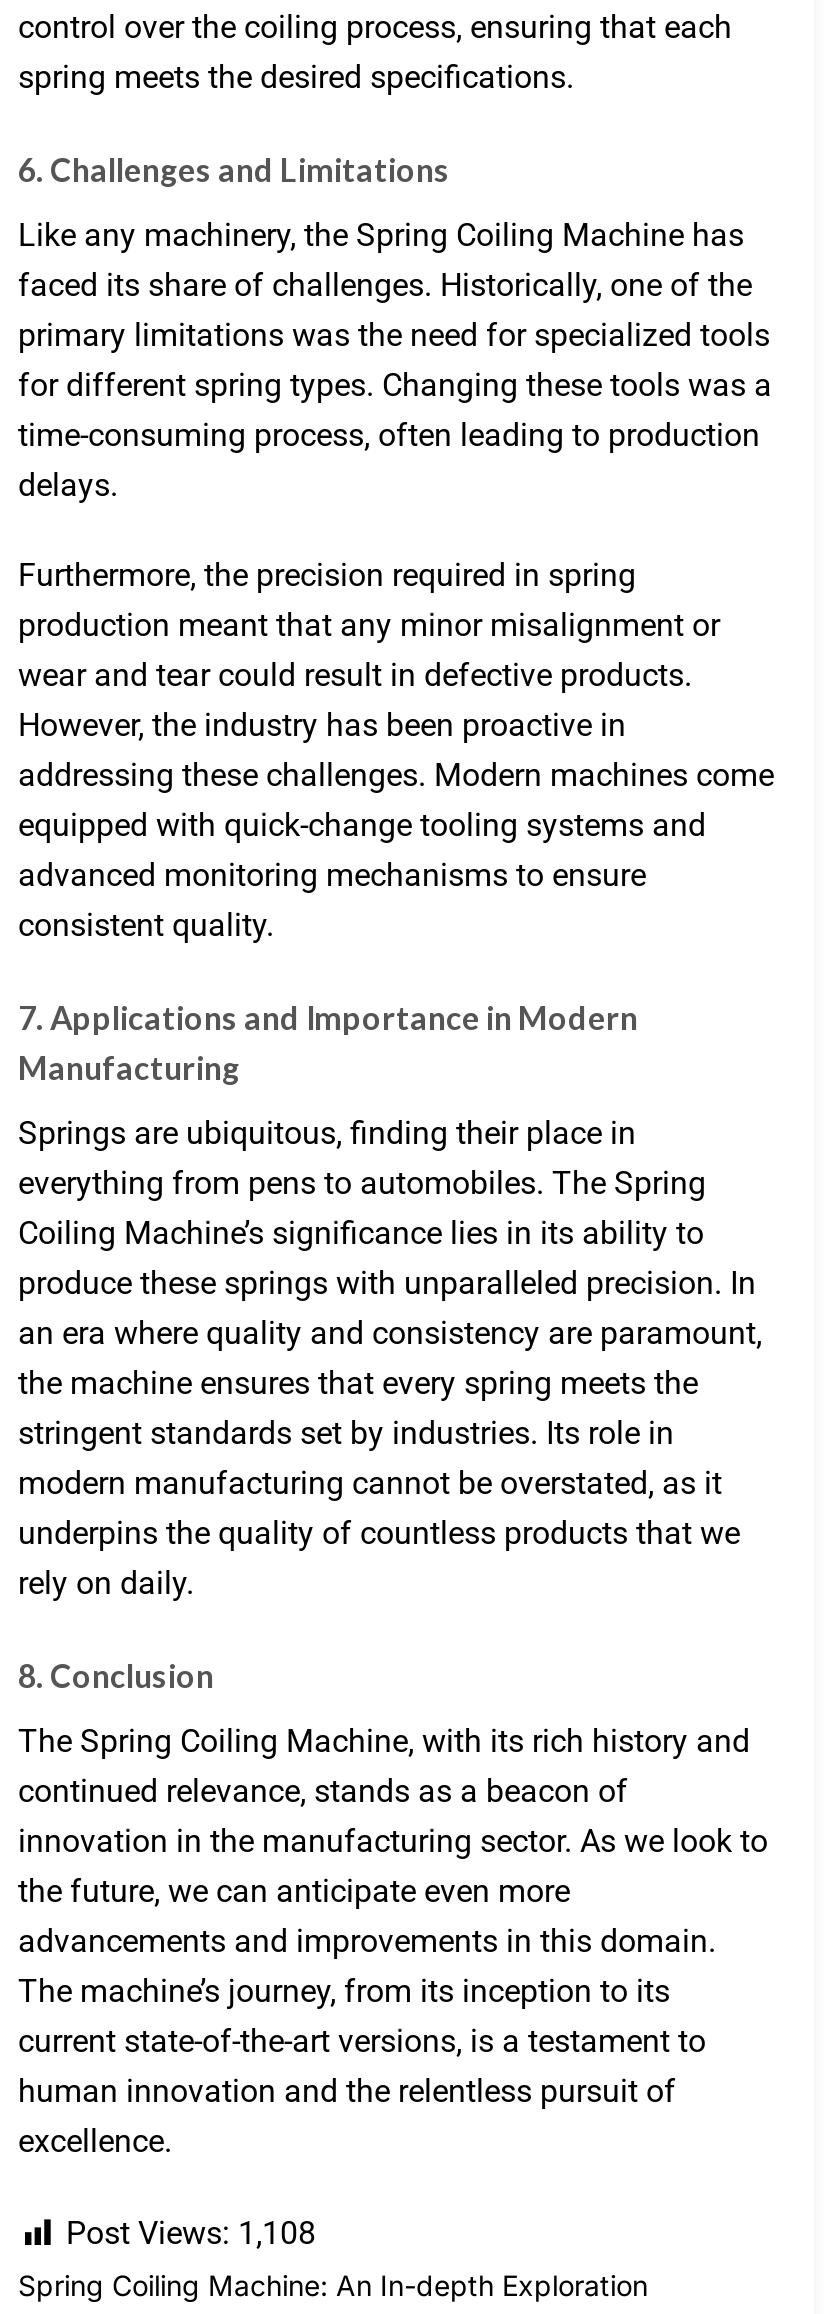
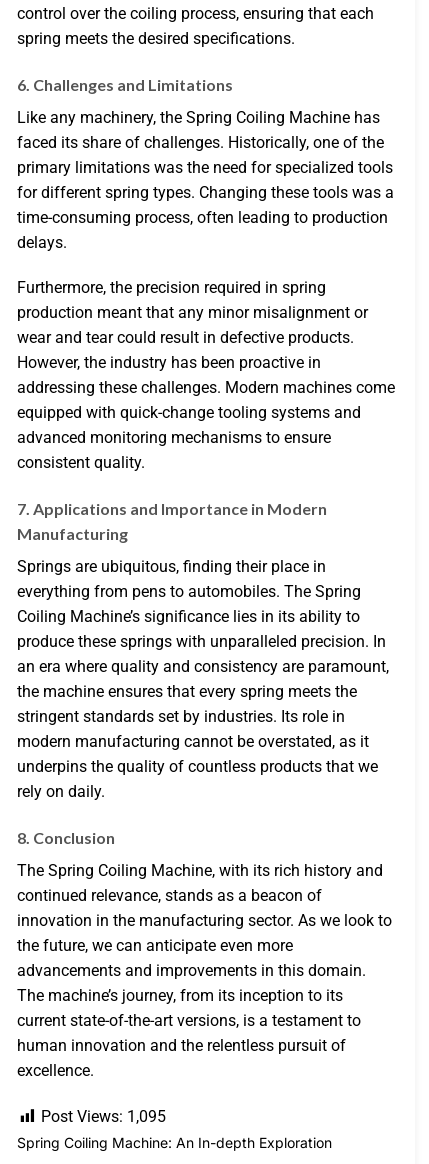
- Post Views: 1,108
+ Post Views: 1,095
